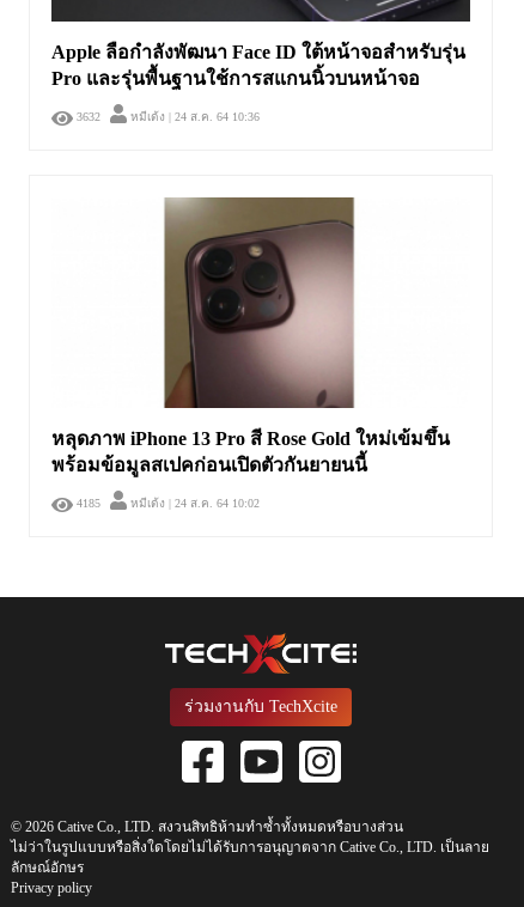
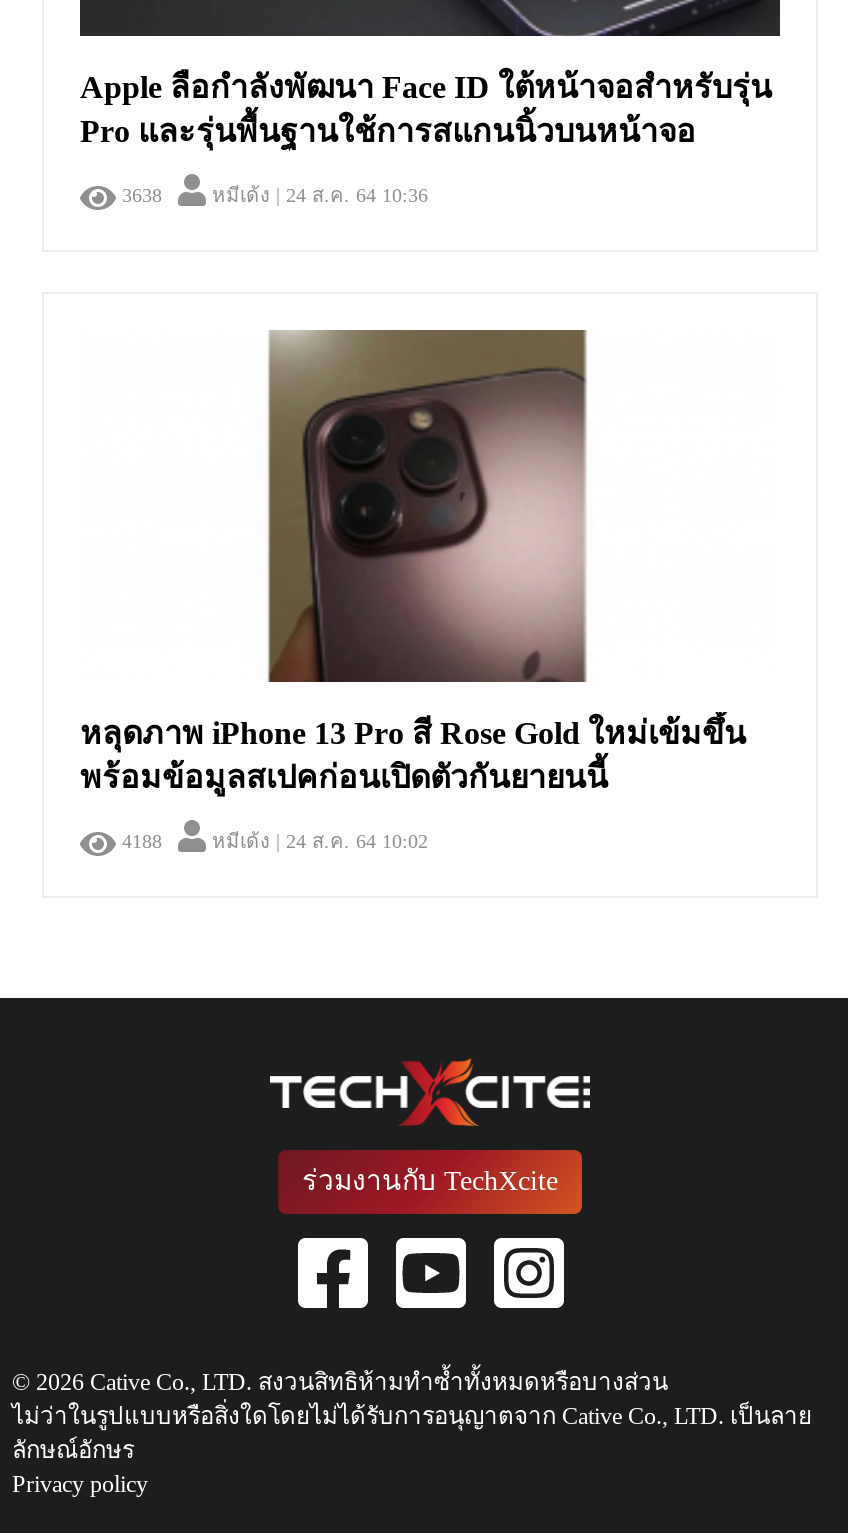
- 3632
+ 3638

- 4185
+ 4188
